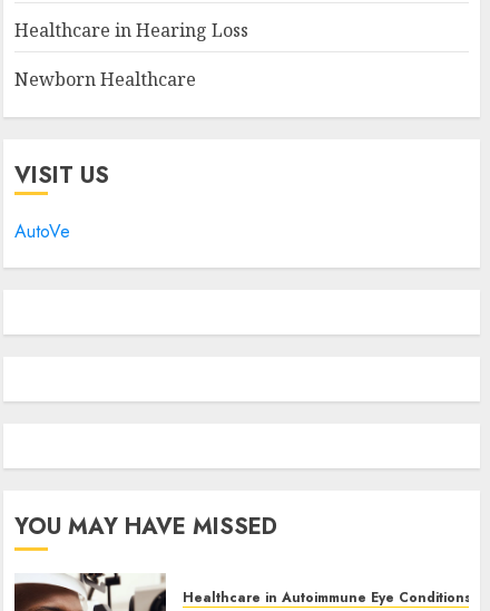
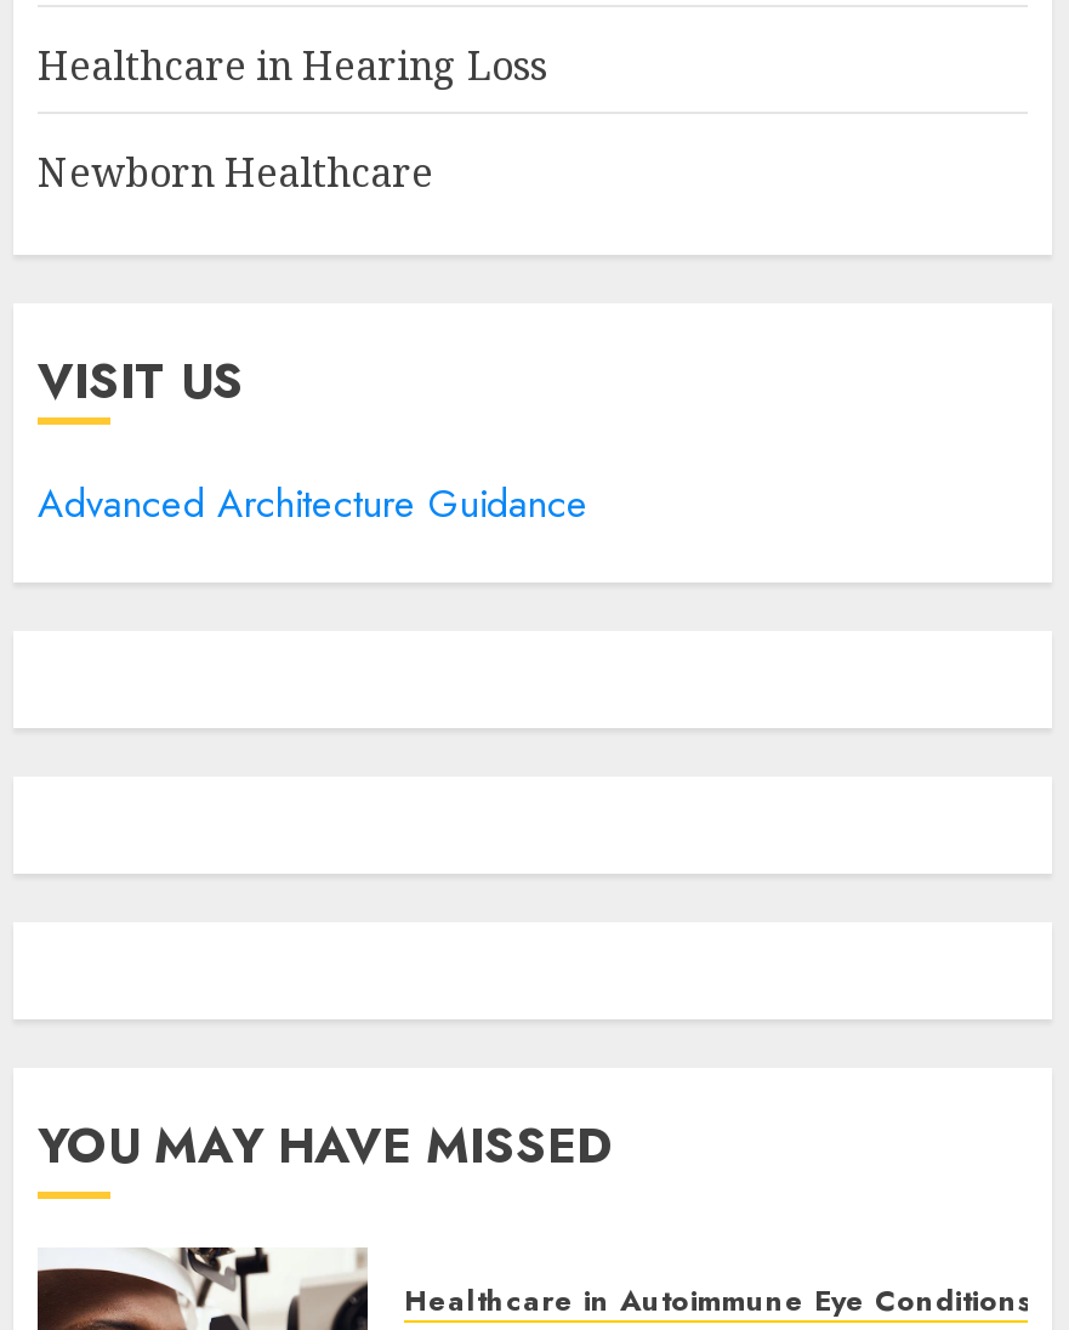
- AutoVe
+ Advanced Architecture Guidance
